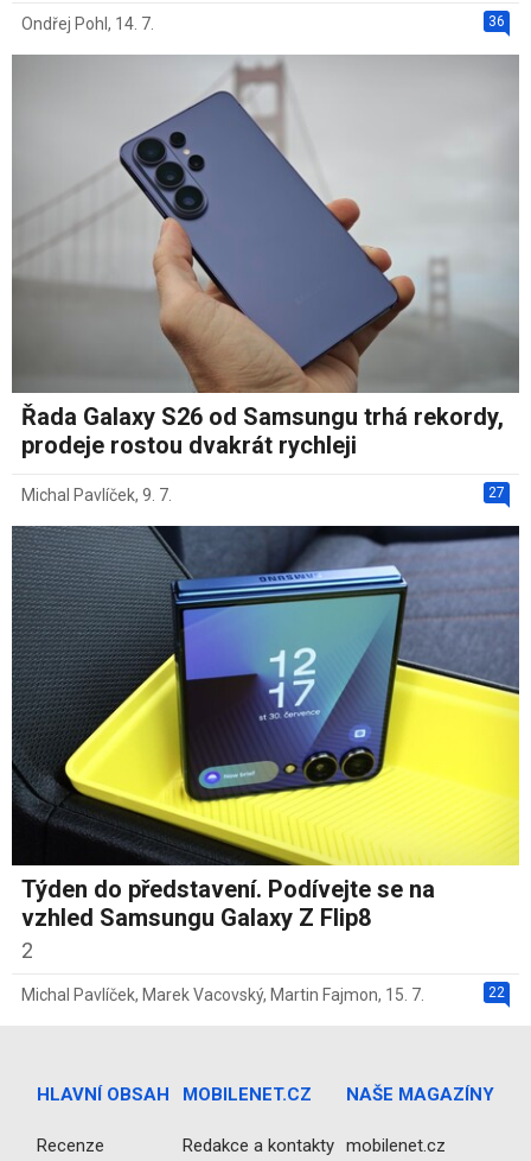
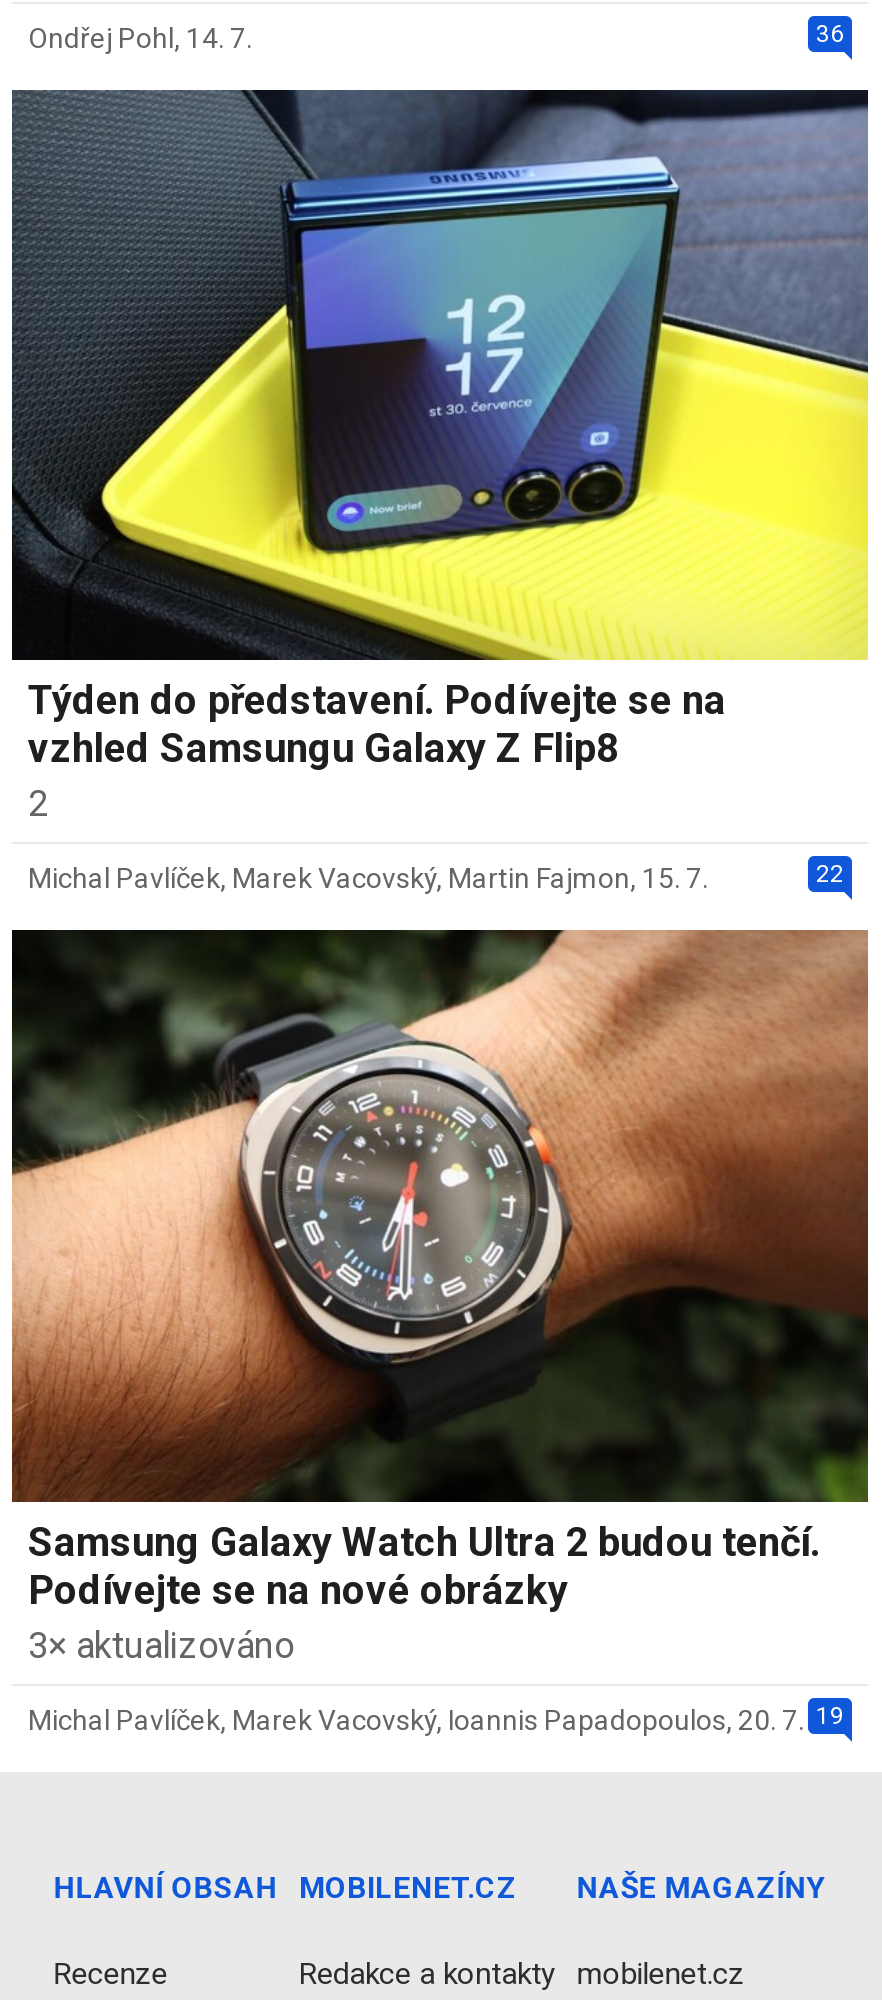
- [image]
- Řada Galaxy S26 od Samsungu trhá rekordy,
- prodeje rostou dvakrát rychleji
- 27
- Michal Pavlíček, 9. 7.

moved up: [image] | Týden do představení. Podívejte se na | vzhled Samsungu Galaxy Z Flip8 | 2 | 22 | Michal Pavlíček, Marek Vacovský, Martin Fajmon, 15. 7.

+ [image]
+ Samsung Galaxy Watch Ultra 2 budou tenčí.
+ Podívejte se na nové obrázky
+ 3× aktualizováno
+ 19
+ Michal Pavlíček, Marek Vacovský, Ioannis Papadopoulos, 20. 7.
